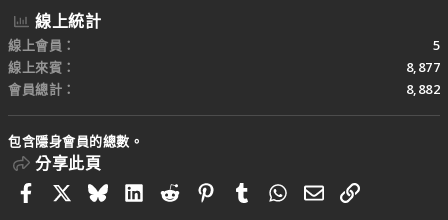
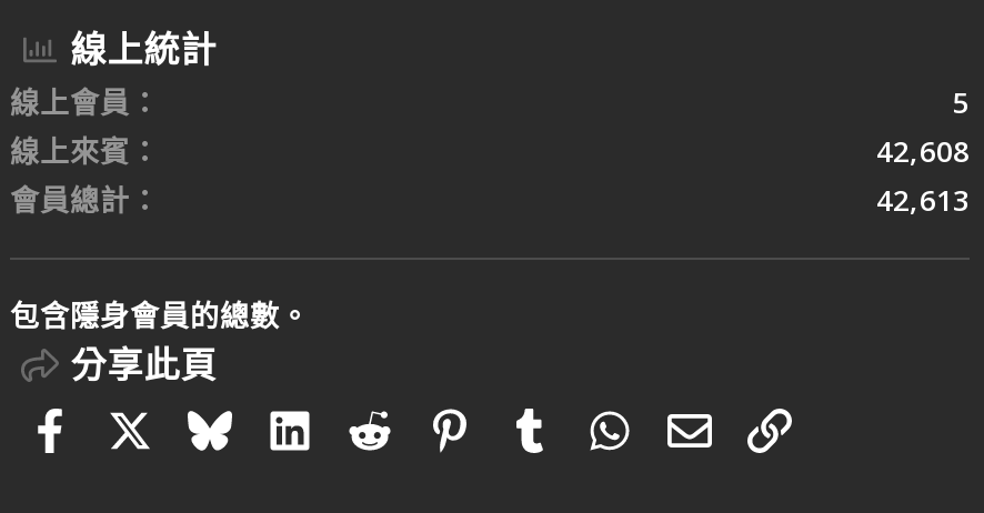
- 8,877
+ 42,608

- 8,882
+ 42,613
